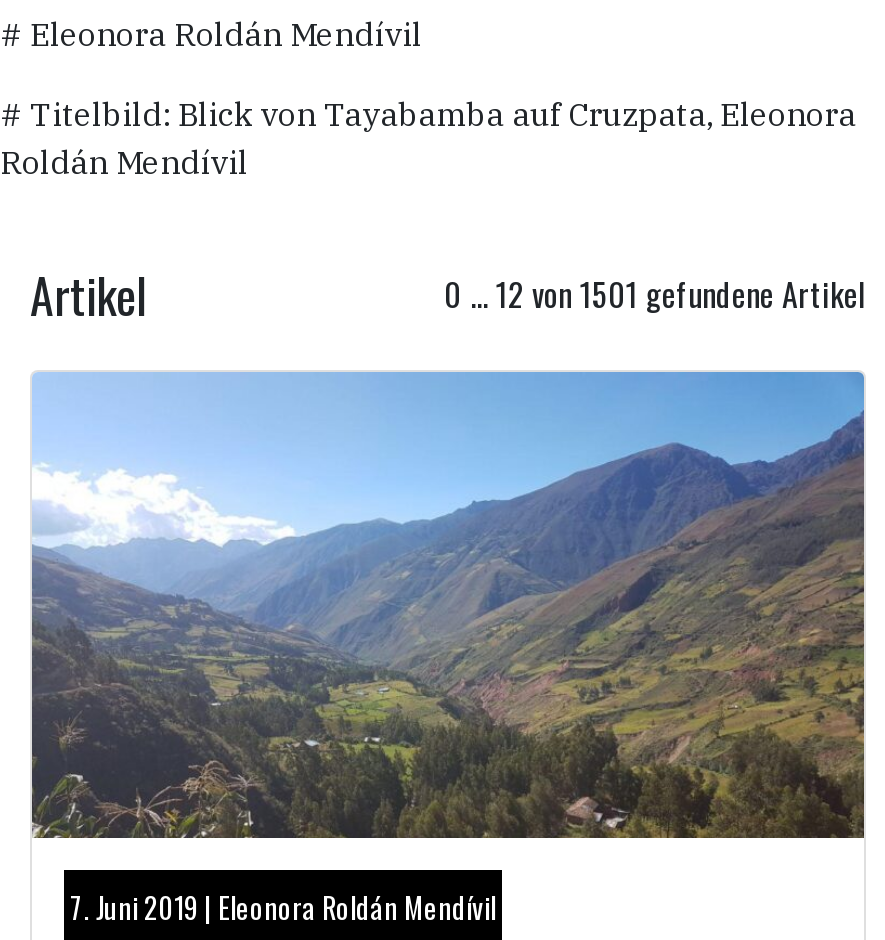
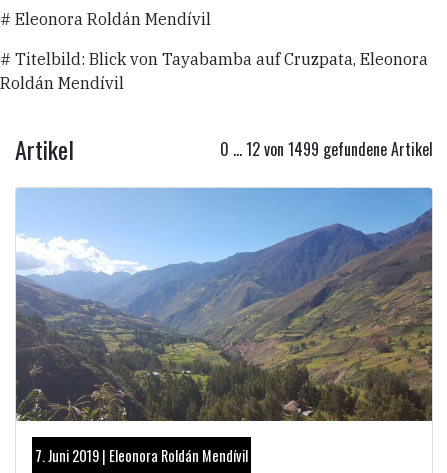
- 0 ... 12 von 1501 gefundene Artikel
+ 0 ... 12 von 1499 gefundene Artikel
